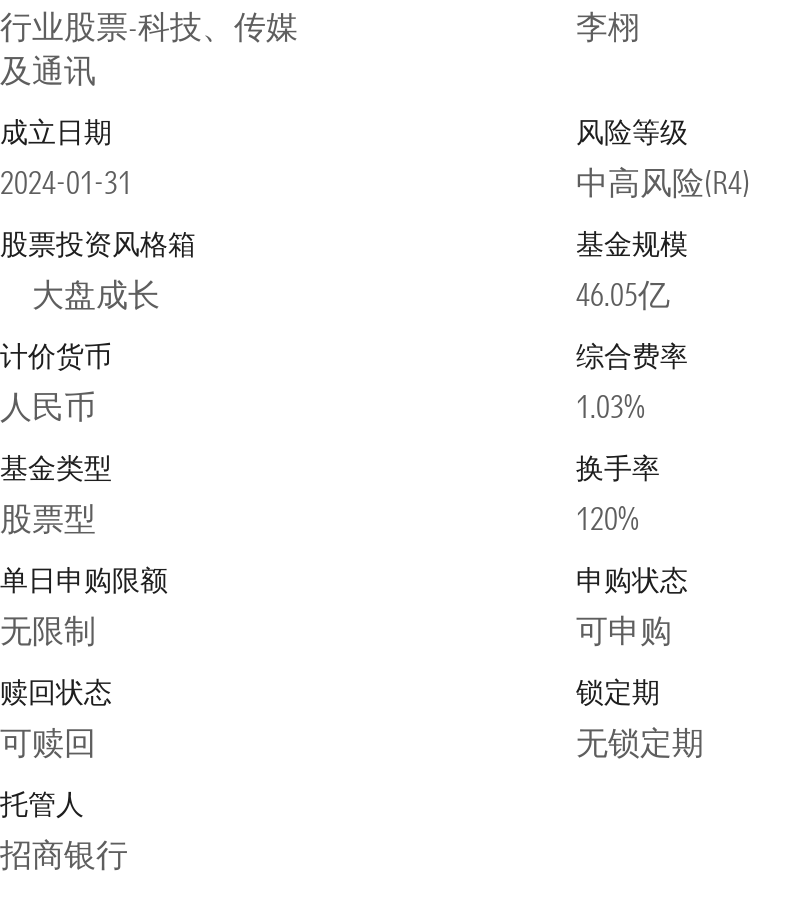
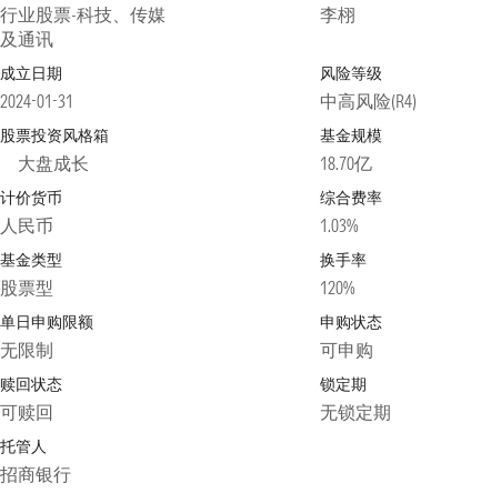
- 46.05亿
+ 18.70亿
